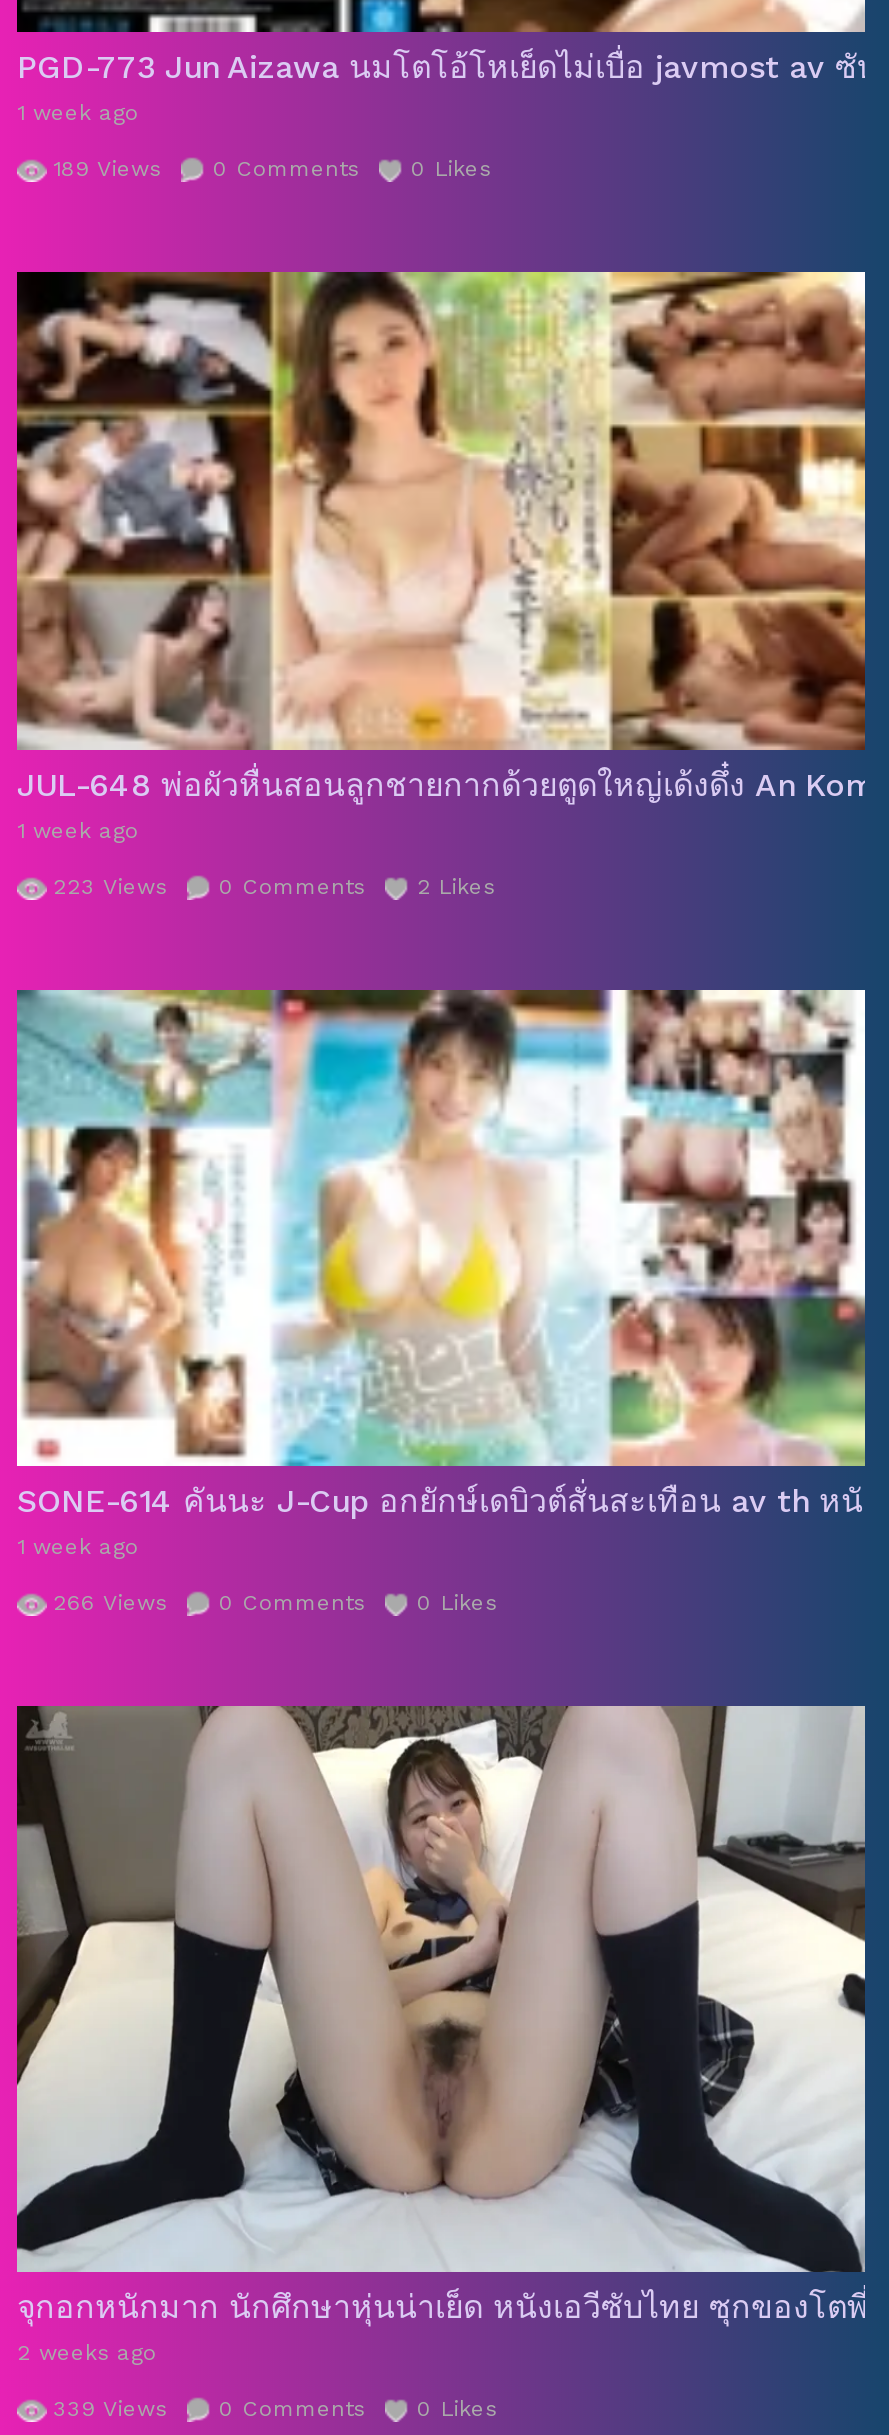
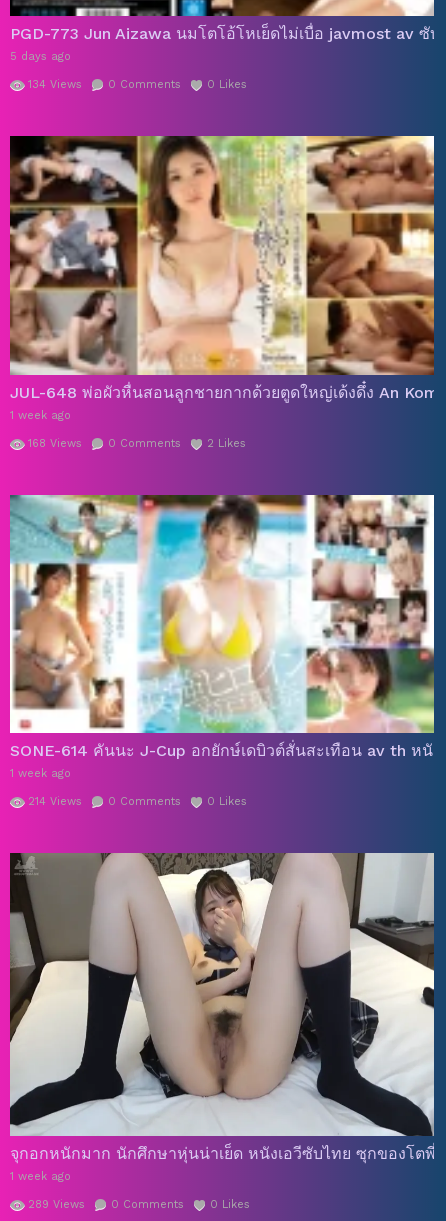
- 1 week ago
+ 5 days ago

- 189 Views
+ 134 Views

- 223 Views 0 Comments 2 Likes
+ 168 Views 0 Comments 2 Likes

- 266 Views 0 Comments 0 Likes
+ 214 Views 0 Comments 0 Likes

- 2 weeks ago
+ 1 week ago

- 339 Views 0 Comments 0 Likes
+ 289 Views 0 Comments 0 Likes
